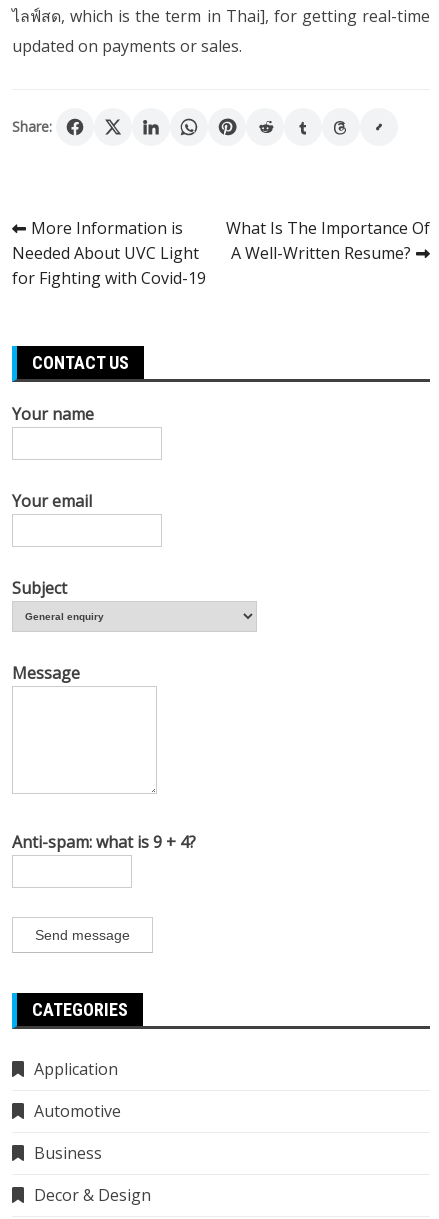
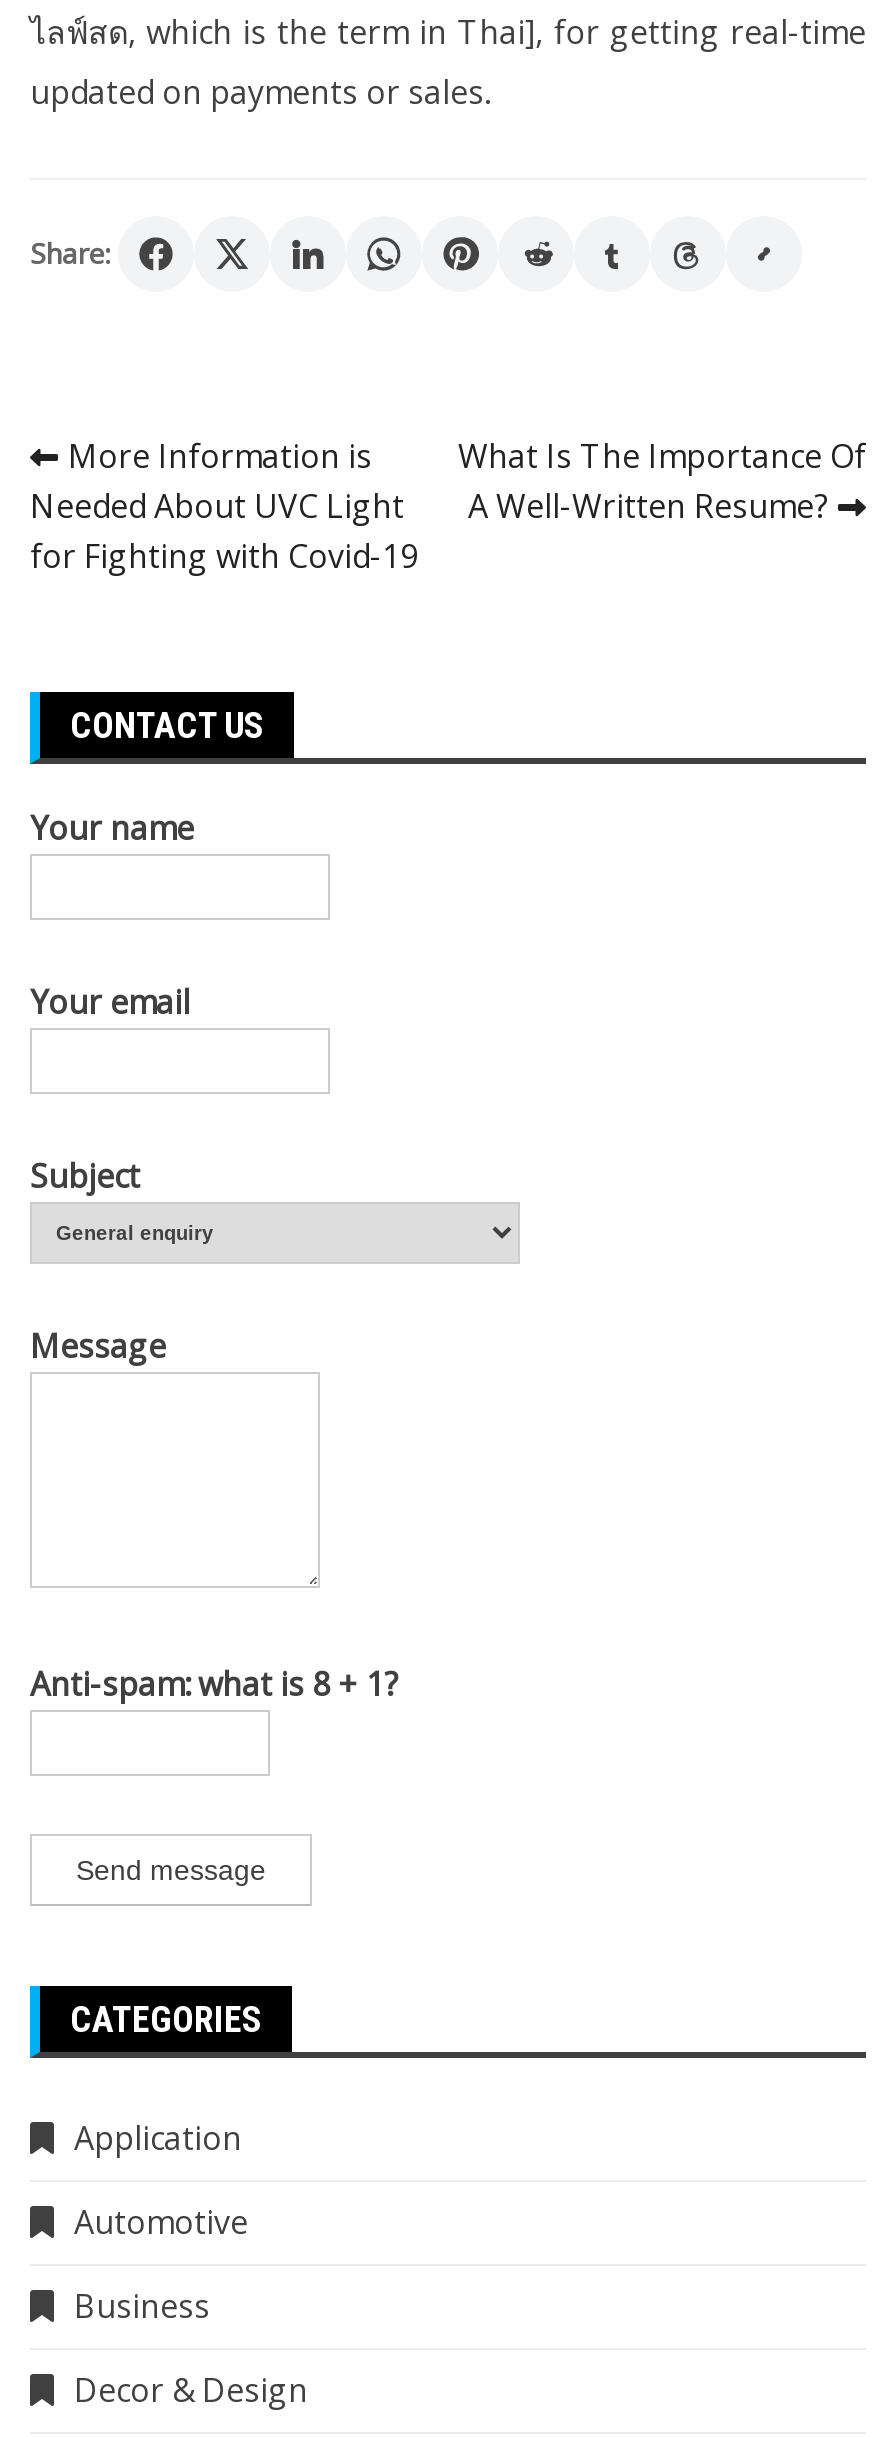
- Anti-spam: what is 9 + 4?
+ Anti-spam: what is 8 + 1?
